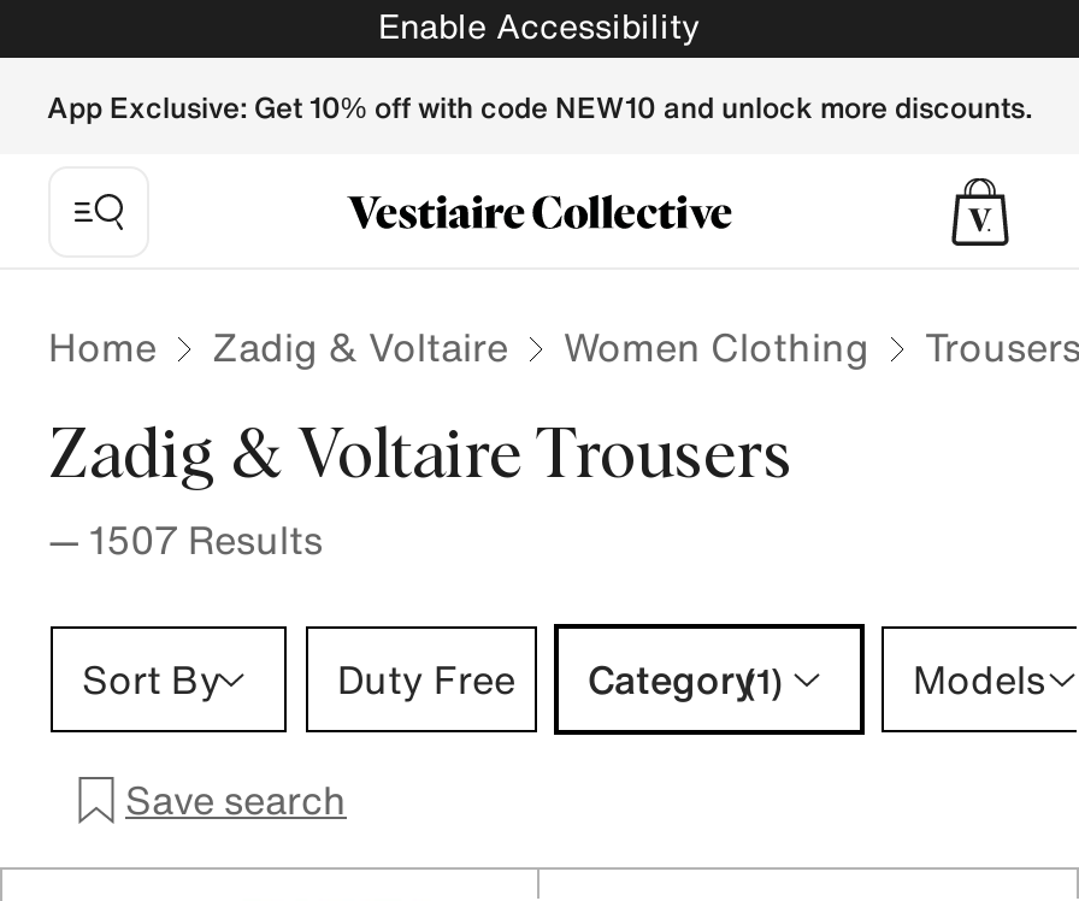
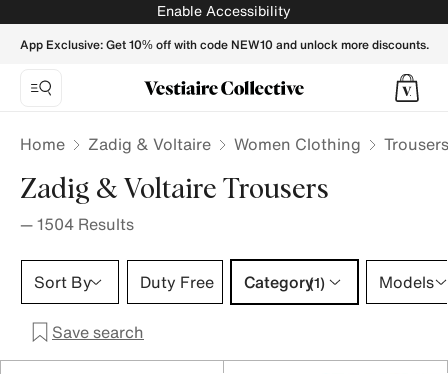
- — 1507 Results
+ — 1504 Results
